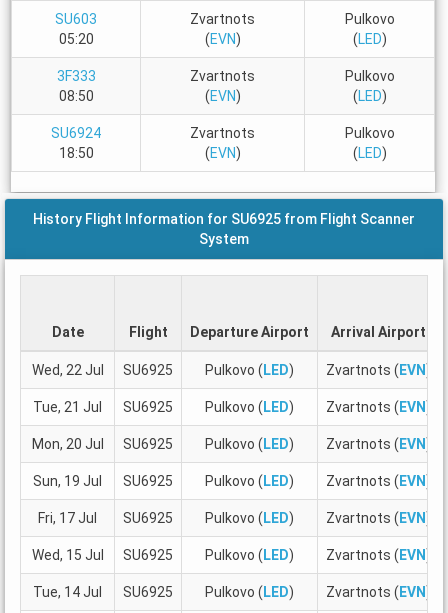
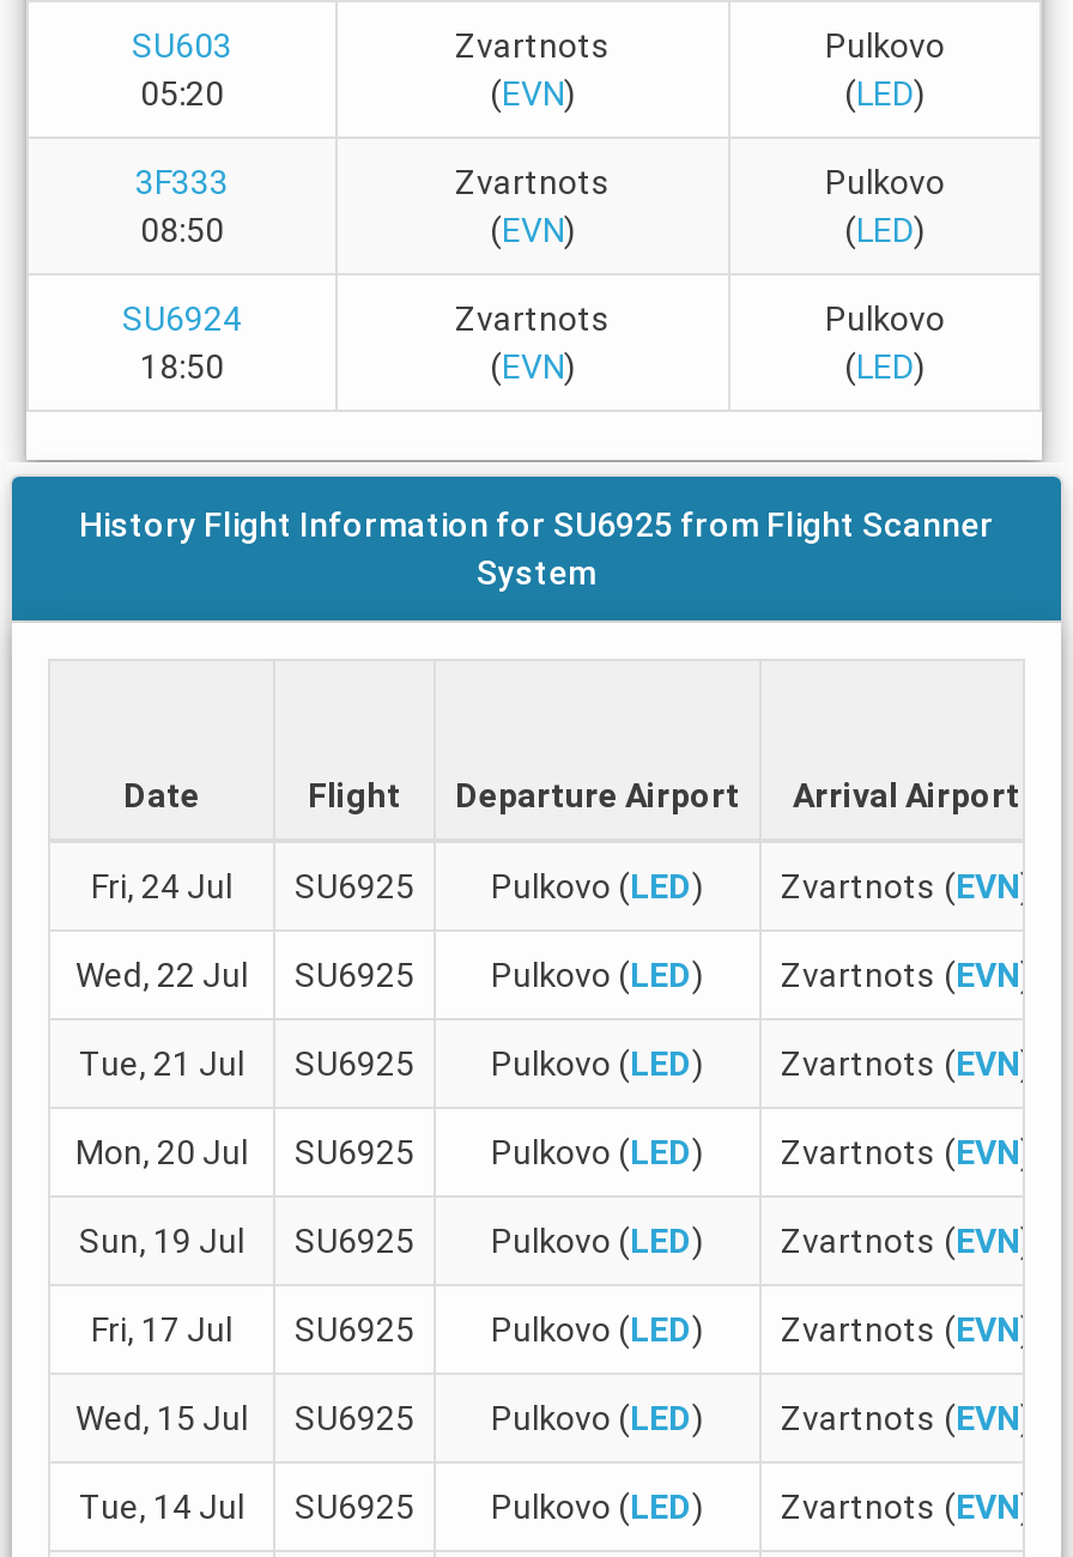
+ Fri, 24 Jul
+ SU6925
+ Pulkovo (LED)
+ Zvartnots (EVN)
